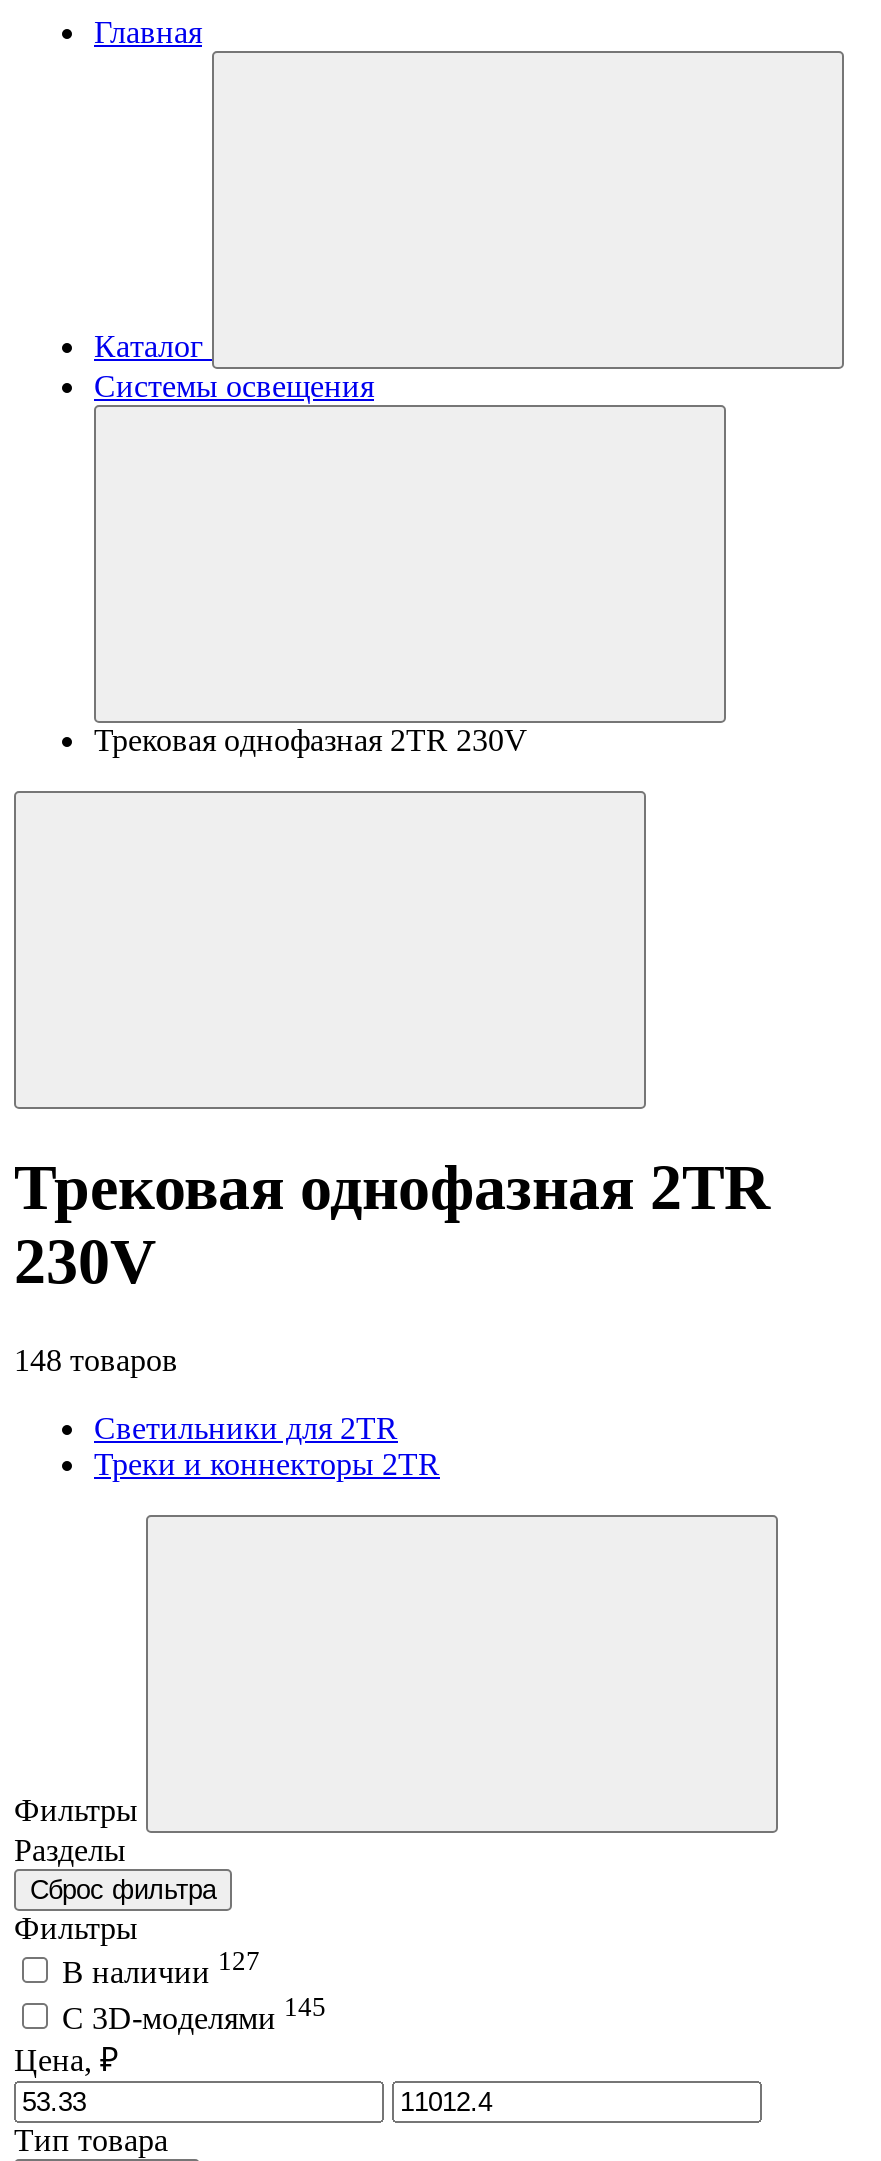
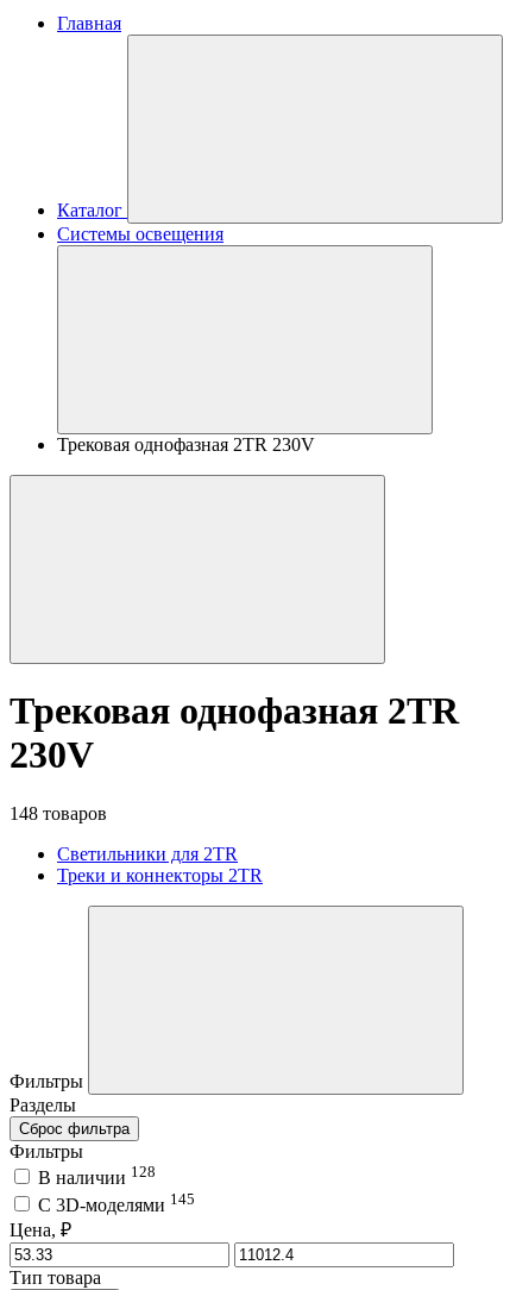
- В наличии 127
+ В наличии 128
